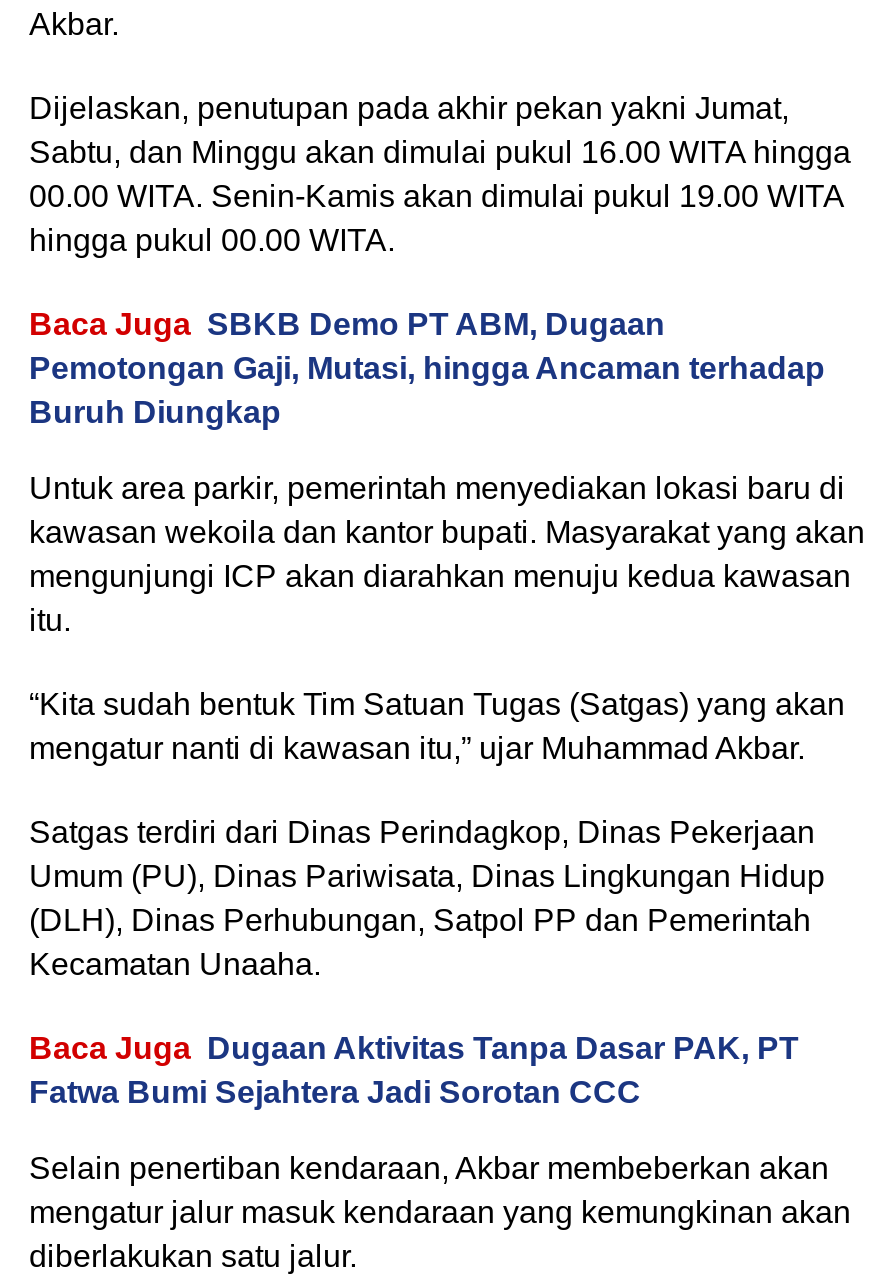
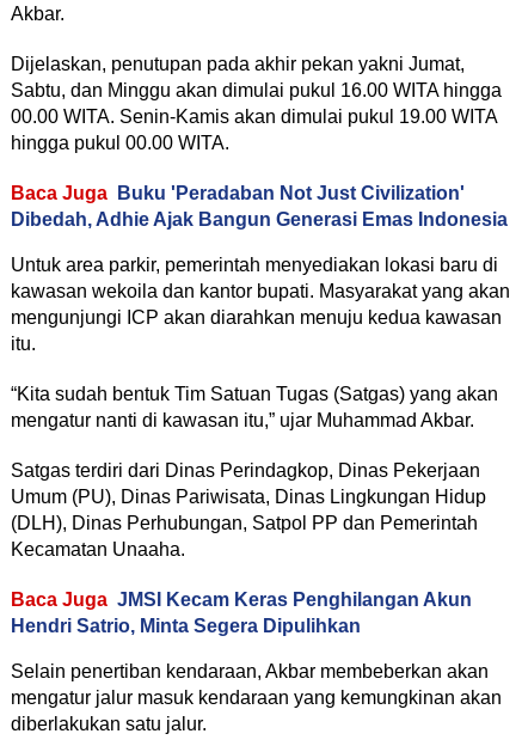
- Baca Juga SBKB Demo PT ABM, Dugaan
- Pemotongan Gaji, Mutasi, hingga Ancaman terhadap
- Buruh Diungkap
+ Baca Juga Buku 'Peradaban Not Just Civilization'
+ Dibedah, Adhie Ajak Bangun Generasi Emas Indonesia

- Baca Juga Dugaan Aktivitas Tanpa Dasar PAK, PT
- Fatwa Bumi Sejahtera Jadi Sorotan CCC
+ Baca Juga JMSI Kecam Keras Penghilangan Akun
+ Hendri Satrio, Minta Segera Dipulihkan
